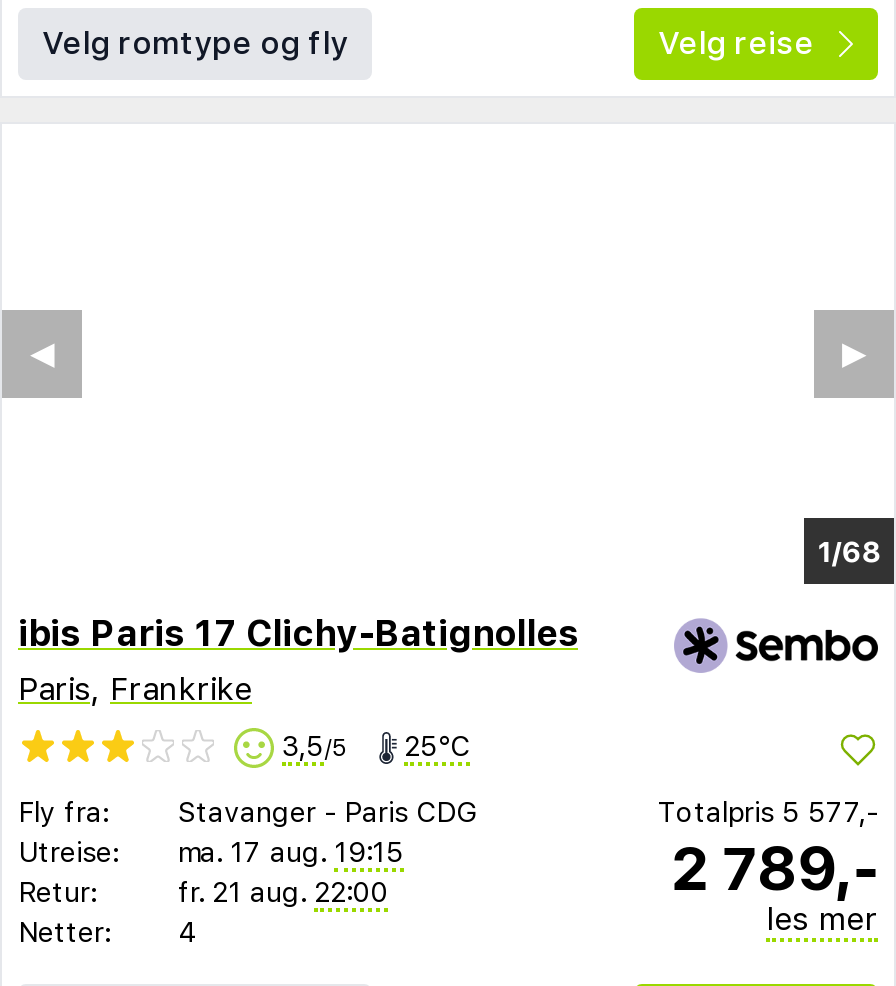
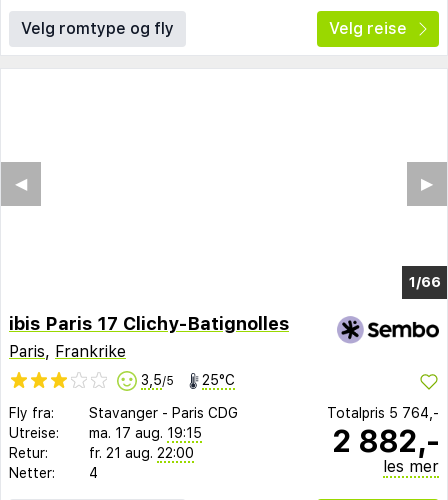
- Totalpris 5 577,-
+ Totalpris 5 764,-

- 2 789,-
+ 2 882,-
